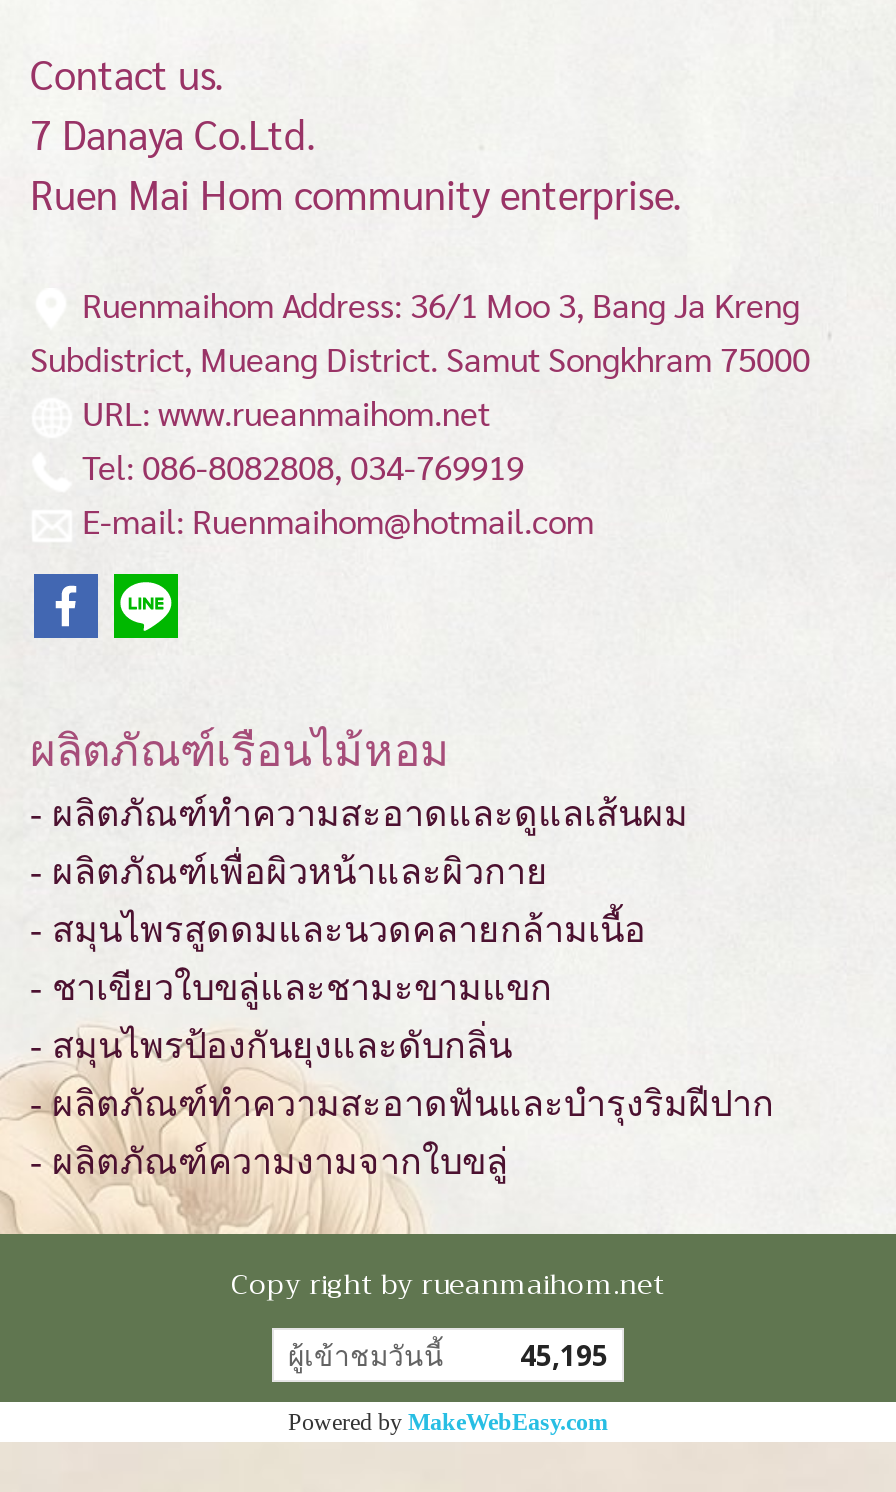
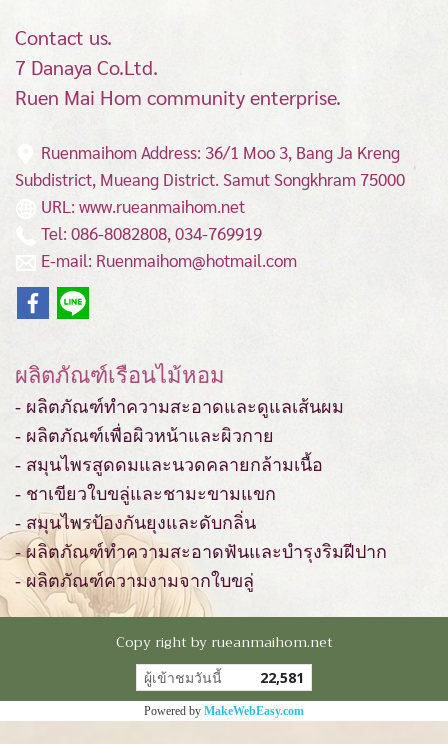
- ผู้เข้าชมวันนี้ 45,195
+ ผู้เข้าชมวันนี้ 22,581
